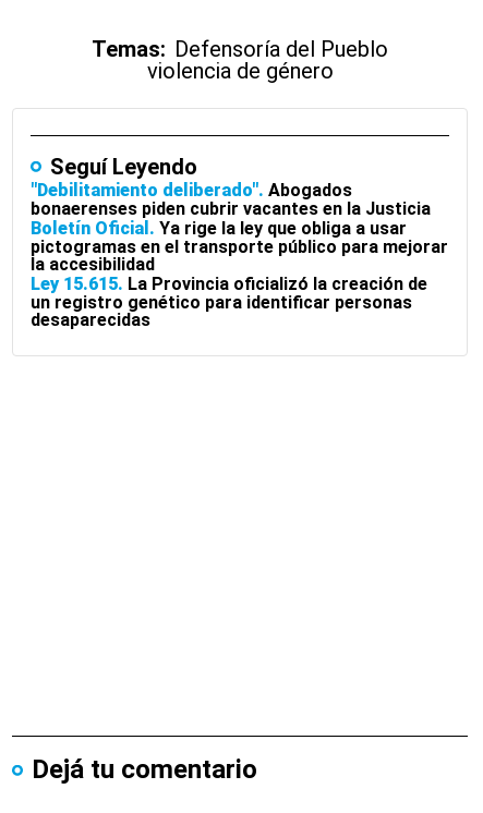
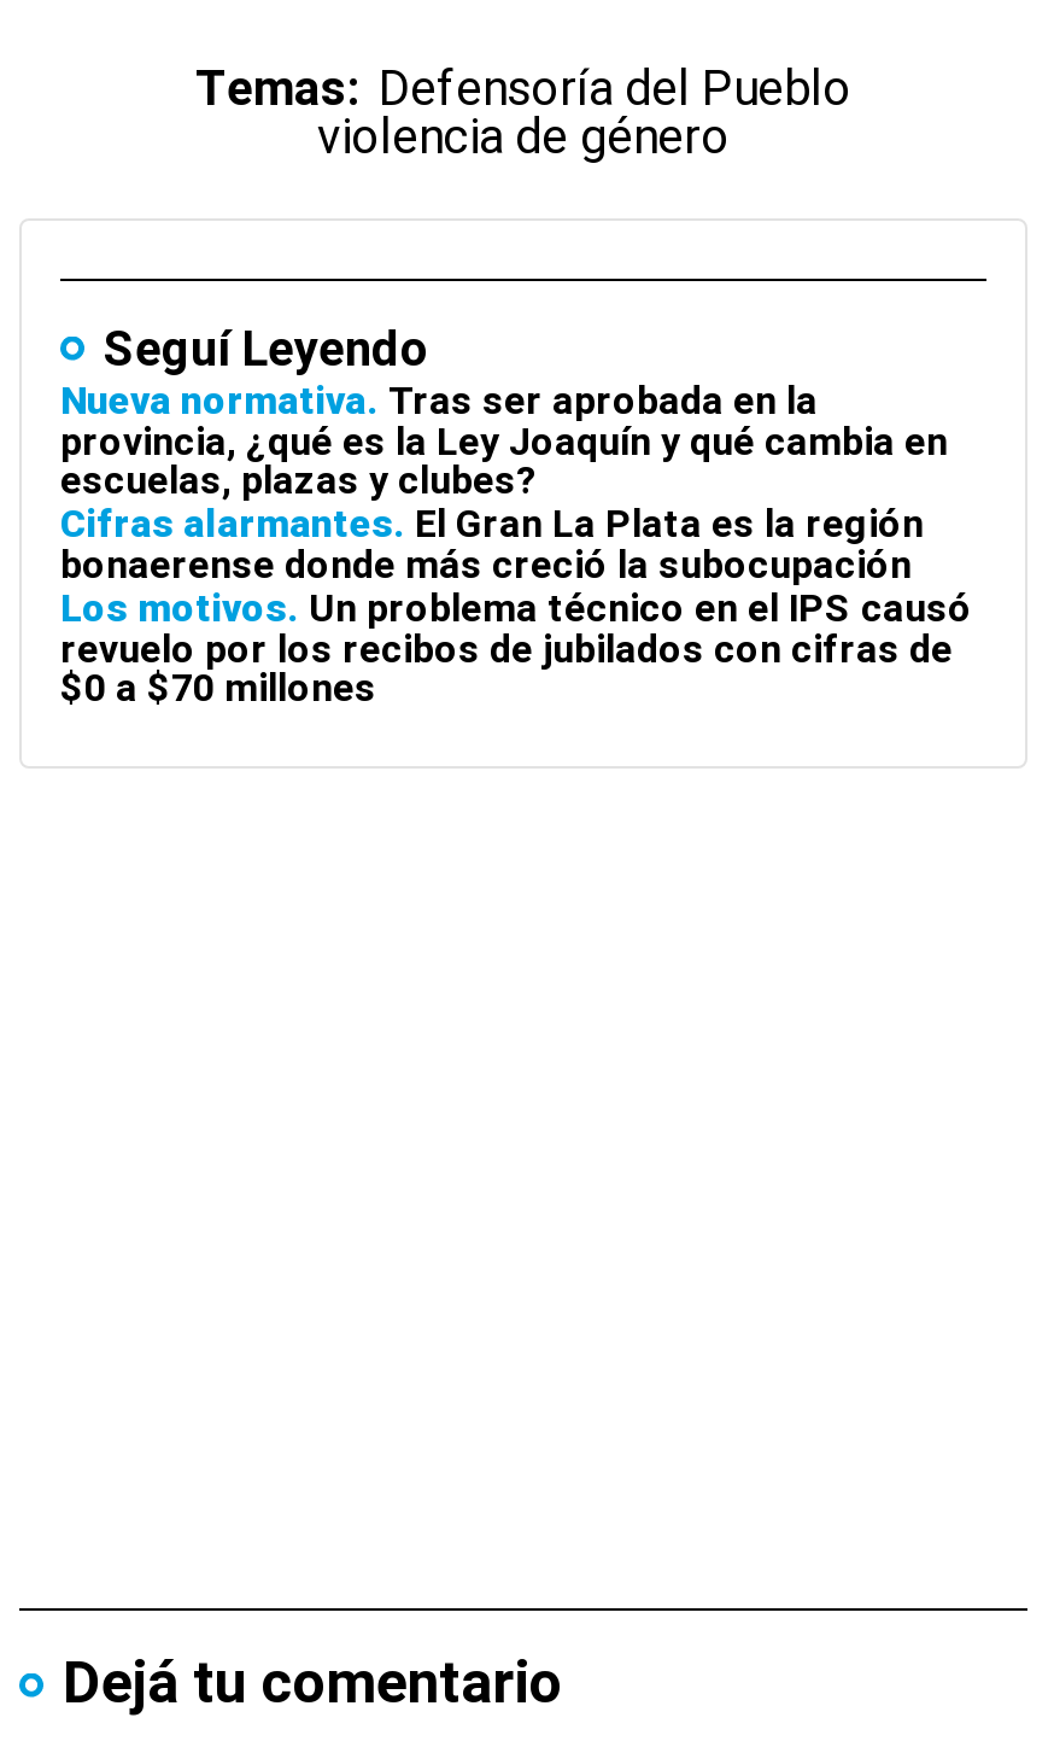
- "Debilitamiento deliberado" Abogados
- bonaerenses piden cubrir vacantes en la Justicia
- Boletín Oficial Ya rige la ley que obliga a usar
- pictogramas en el transporte público para mejorar
- la accesibilidad
- Ley 15.615 La Provincia oficializó la creación de
- un registro genético para identificar personas
- desaparecidas
+ Nueva normativa Tras ser aprobada en la
+ provincia, ¿qué es la Ley Joaquín y qué cambia en
+ escuelas, plazas y clubes?
+ Cifras alarmantes El Gran La Plata es la región
+ bonaerense donde más creció la subocupación
+ Los motivos Un problema técnico en el IPS causó
+ revuelo por los recibos de jubilados con cifras de
+ $0 a $70 millones
